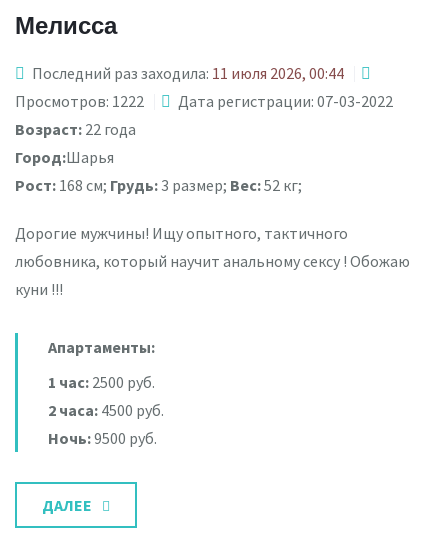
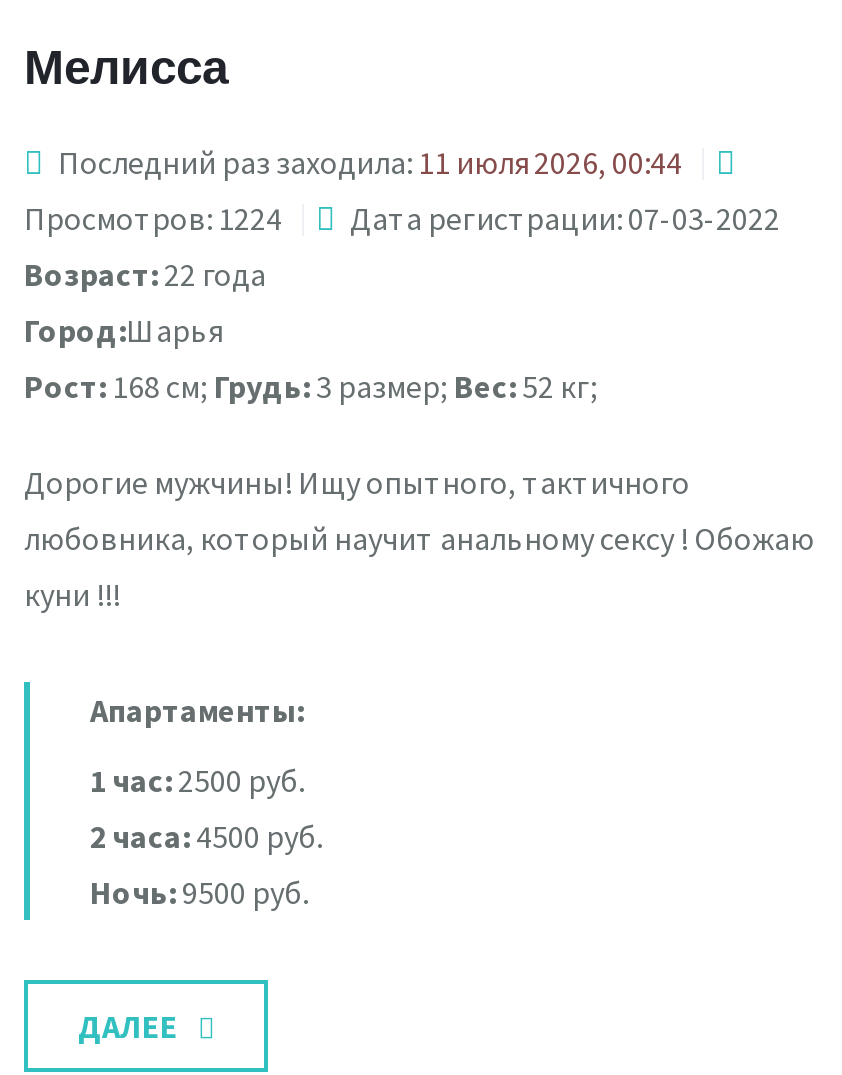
- Просмотров: 1222 Дата регистрации: 07-03-2022
+ Просмотров: 1224 Дата регистрации: 07-03-2022
